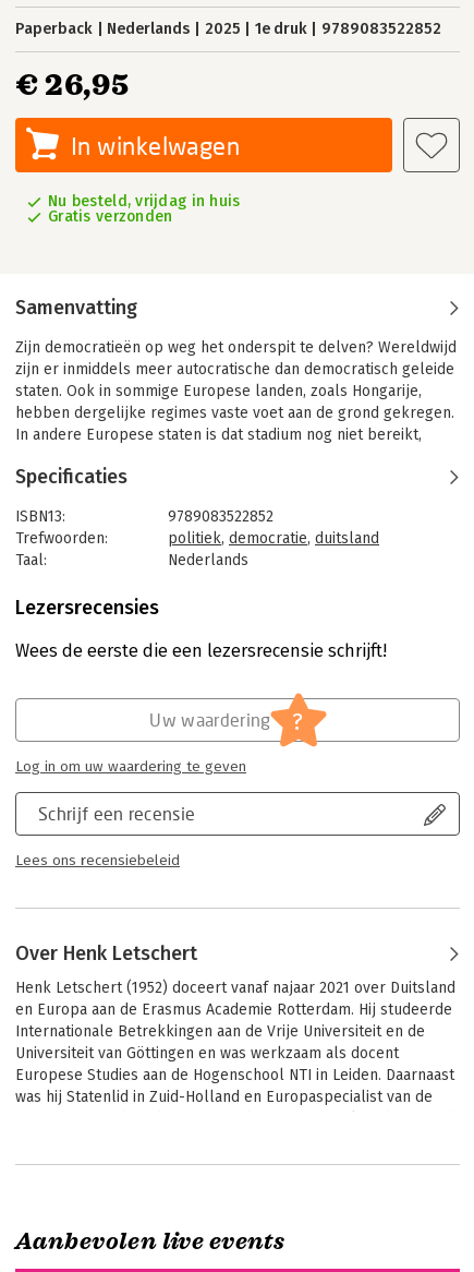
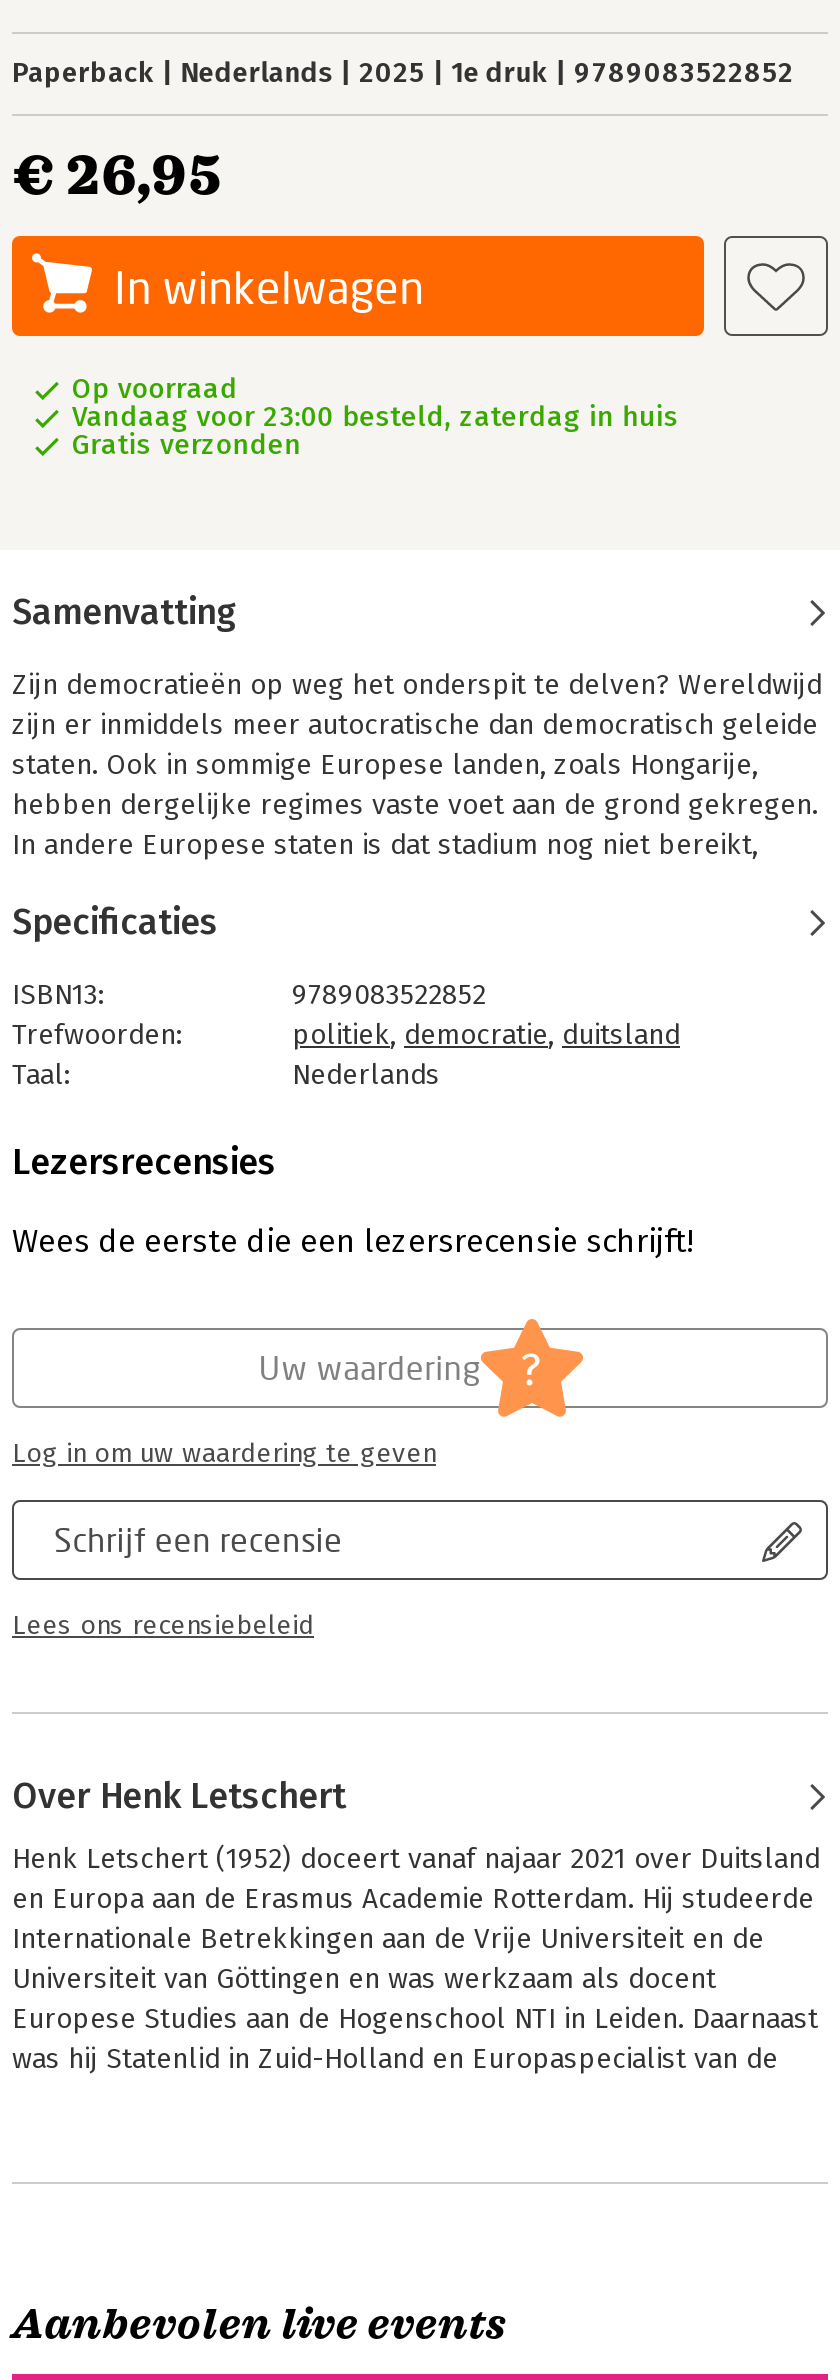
- Nu besteld, vrijdag in huis
+ Op voorraad
+ Vandaag voor 23:00 besteld, zaterdag in huis
